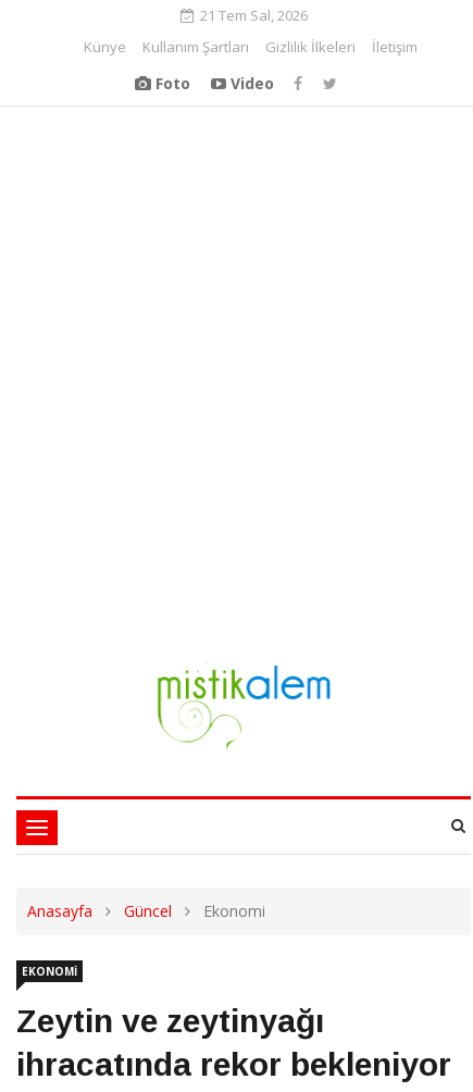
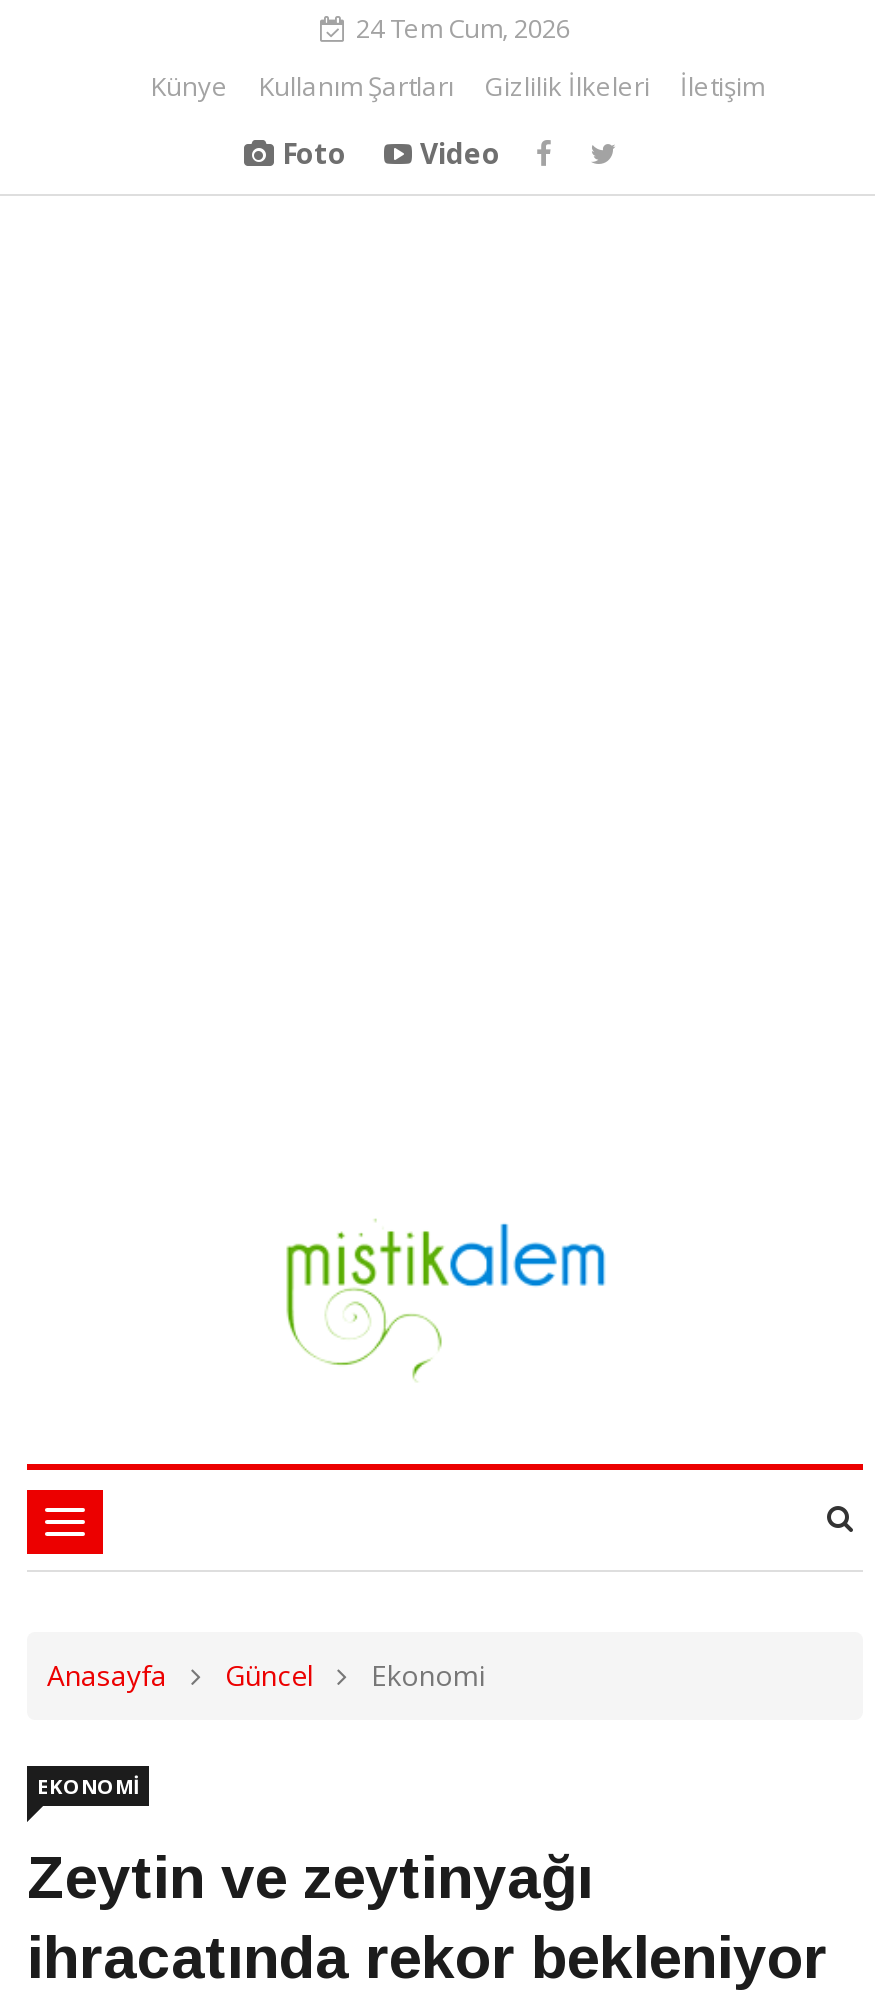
- 21 Tem Sal, 2026
+ 24 Tem Cum, 2026
